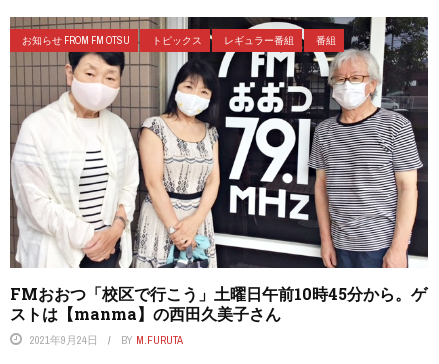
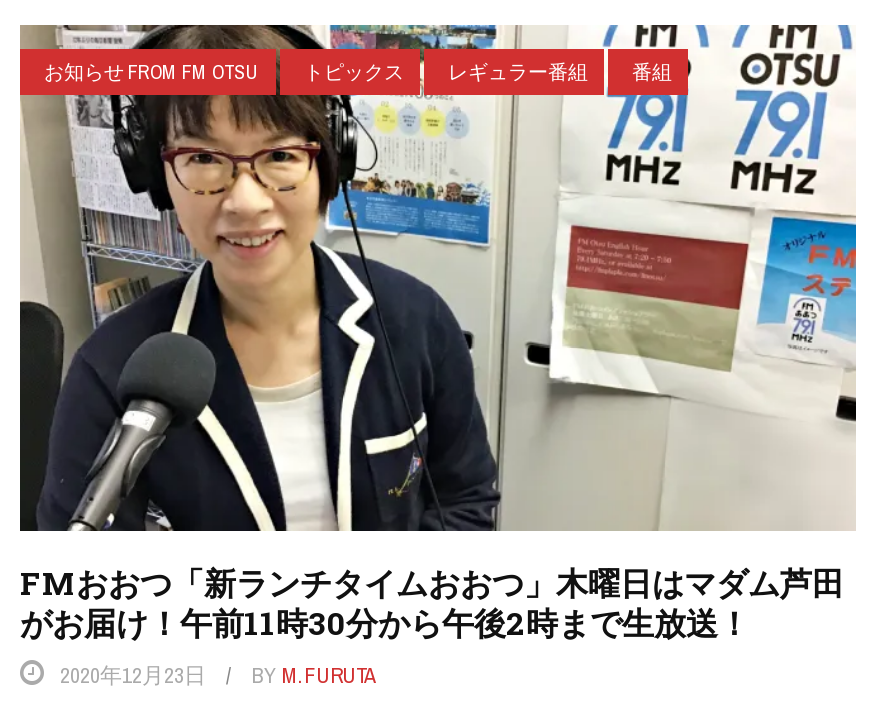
- [image]
- FMおおつ「校区で行こう」土曜日午前10時45分から。ゲ
- ストは【manma】の西田久美子さん
- 2021年9月24日
+ [image]
+ FMおおつ「新ランチタイムおおつ」木曜日はマダム芦田
+ がお届け！午前11時30分から午後2時まで生放送！
+ 2020年12月23日
